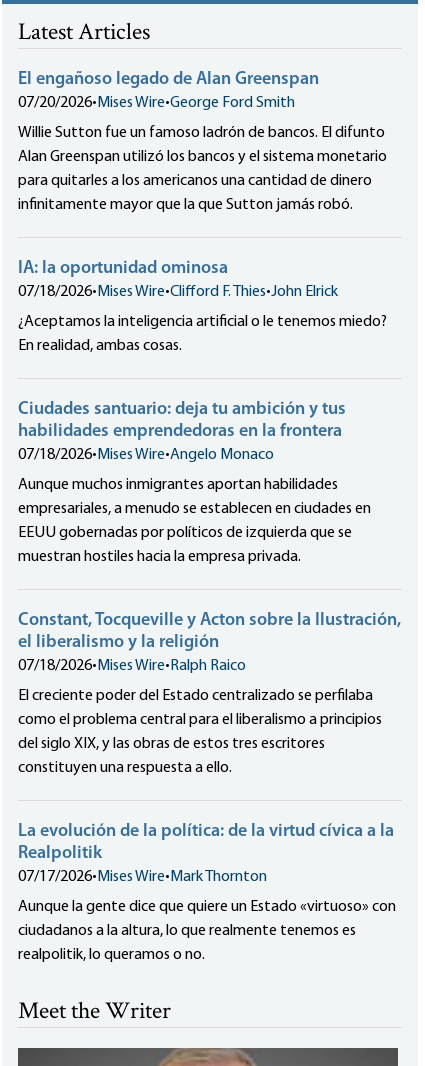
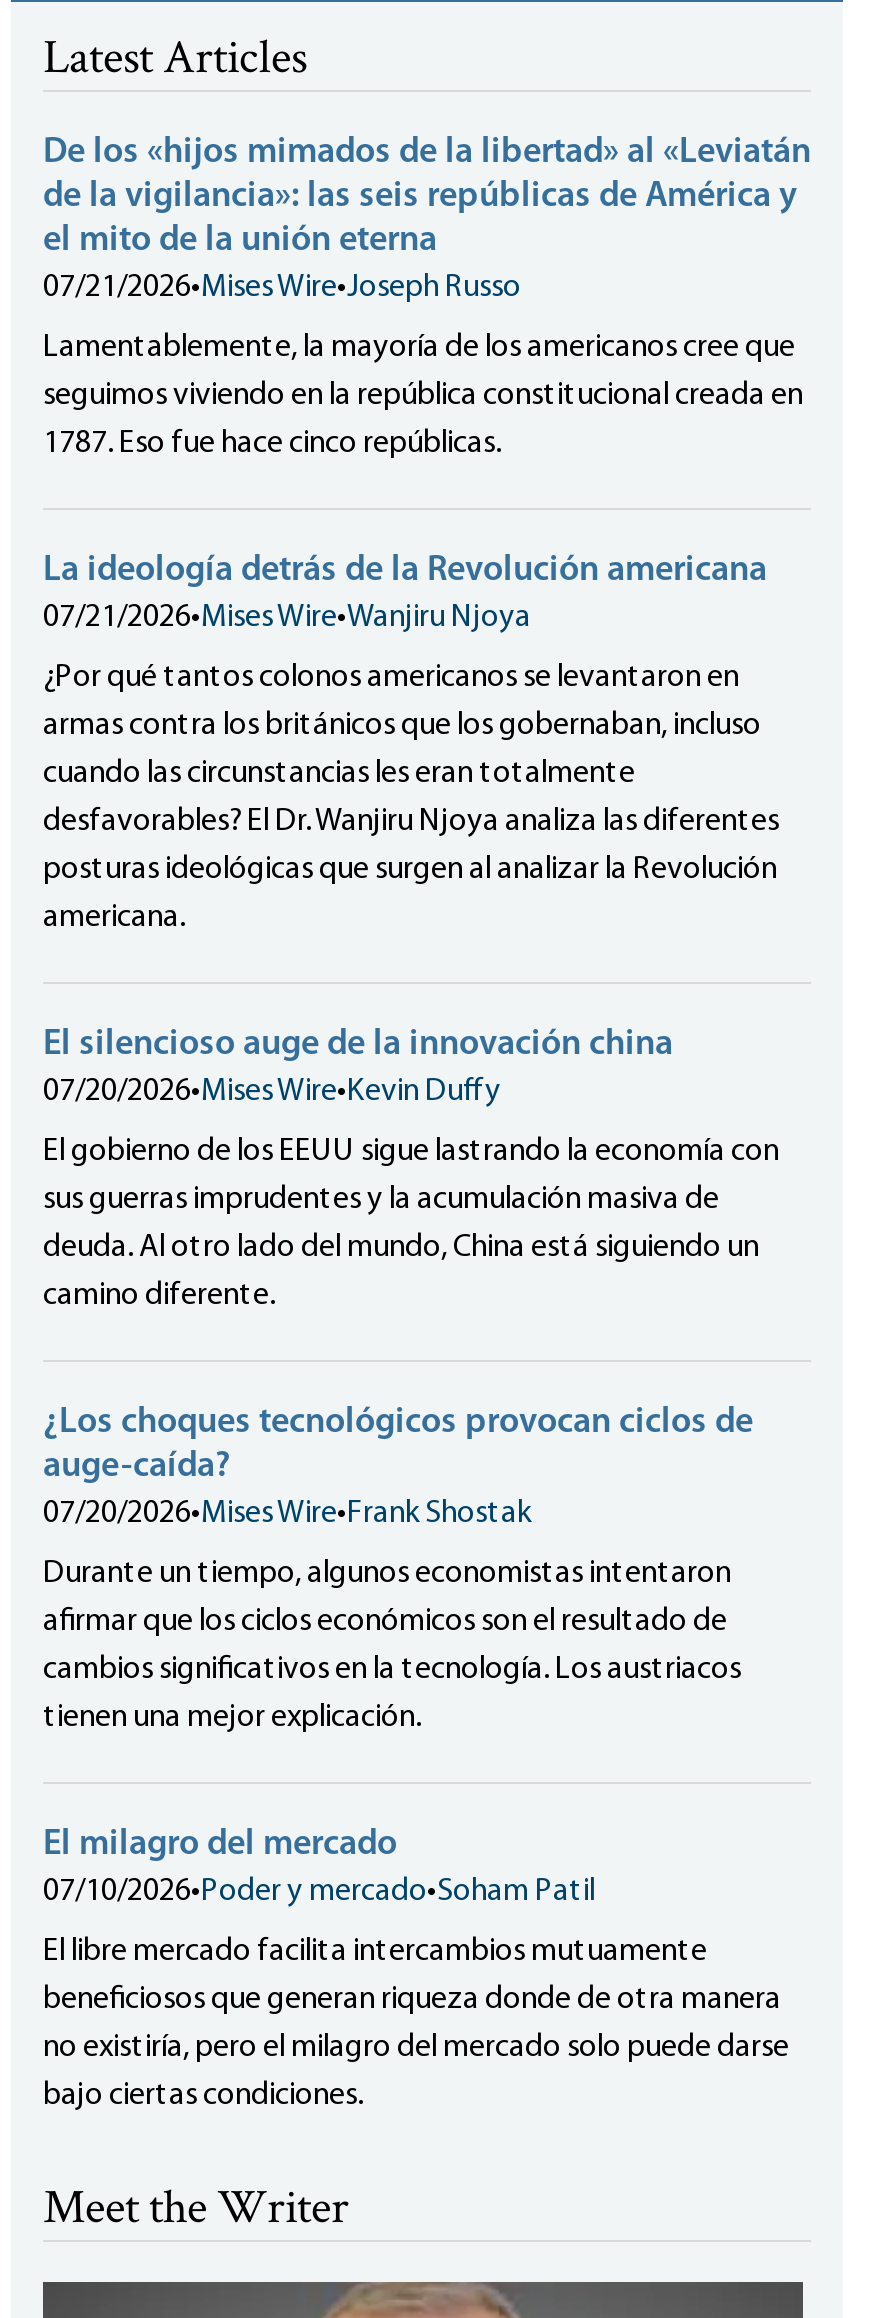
- El engañoso legado de Alan Greenspan
- 07/20/2026• Mises Wire•George Ford Smith
- Willie Sutton fue un famoso ladrón de bancos. El difunto
- Alan Greenspan utilizó los bancos y el sistema monetario
- para quitarles a los americanos una cantidad de dinero
- infinitamente mayor que la que Sutton jamás robó.
- IA: la oportunidad ominosa
- 07/18/2026• Mises Wire•Clifford F. Thies•John Elrick
- ¿Aceptamos la inteligencia artificial o le tenemos miedo?
- En realidad, ambas cosas.
- Ciudades santuario: deja tu ambición y tus
- habilidades emprendedoras en la frontera
- 07/18/2026• Mises Wire•Angelo Monaco
- Aunque muchos inmigrantes aportan habilidades
- empresariales, a menudo se establecen en ciudades en
- EEUU gobernadas por políticos de izquierda que se
- muestran hostiles hacia la empresa privada.
- Constant, Tocqueville y Acton sobre la Ilustración,
- el liberalismo y la religión
- 07/18/2026• Mises Wire• Ralph Raico
- El creciente poder del Estado centralizado se perfilaba
- como el problema central para el liberalismo a principios
- del siglo XIX, y las obras de estos tres escritores
- constituyen una respuesta a ello.
- La evolución de la política: de la virtud cívica a la
- Realpolitik
- 07/17/2026• Mises Wire• Mark Thornton
- Aunque la gente dice que quiere un Estado «virtuoso» con
- ciudadanos a la altura, lo que realmente tenemos es
- realpolitik, lo queramos o no.
+ De los «hijos mimados de la libertad» al «Leviatán
+ de la vigilancia»: las seis repúblicas de América y
+ el mito de la unión eterna
+ 07/21/2026•Mises Wire•Joseph Russo
+ Lamentablemente, la mayoría de los americanos cree que
+ seguimos viviendo en la república constitucional creada en
+ 1787. Eso fue hace cinco repúblicas.
+ La ideología detrás de la Revolución americana
+ 07/21/2026•Mises Wire•Wanjiru Njoya
+ ¿Por qué tantos colonos americanos se levantaron en
+ armas contra los británicos que los gobernaban, incluso
+ cuando las circunstancias les eran totalmente
+ desfavorables? El Dr. Wanjiru Njoya analiza las diferentes
+ posturas ideológicas que surgen al analizar la Revolución
+ americana.
+ El silencioso auge de la innovación china
+ 07/20/2026•Mises Wire•Kevin Duffy
+ El gobierno de los EEUU sigue lastrando la economía con
+ sus guerras imprudentes y la acumulación masiva de
+ deuda. Al otro lado del mundo, China está siguiendo un
+ camino diferente.
+ ¿Los choques tecnológicos provocan ciclos de
+ auge-caída?
+ 07/20/2026•Mises Wire•Frank Shostak
+ Durante un tiempo, algunos economistas intentaron
+ afirmar que los ciclos económicos son el resultado de
+ cambios significativos en la tecnología. Los austriacos
+ tienen una mejor explicación.
+ El milagro del mercado
+ 07/10/2026•Poder y mercado•Soham Patil
+ El libre mercado facilita intercambios mutuamente
+ beneficiosos que generan riqueza donde de otra manera
+ no existiría, pero el milagro del mercado solo puede darse
+ bajo ciertas condiciones.
